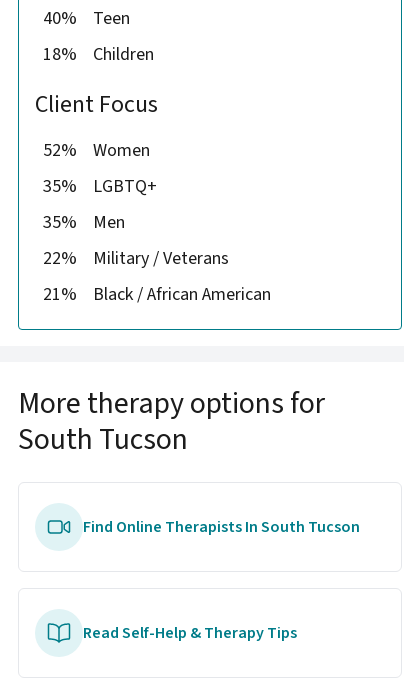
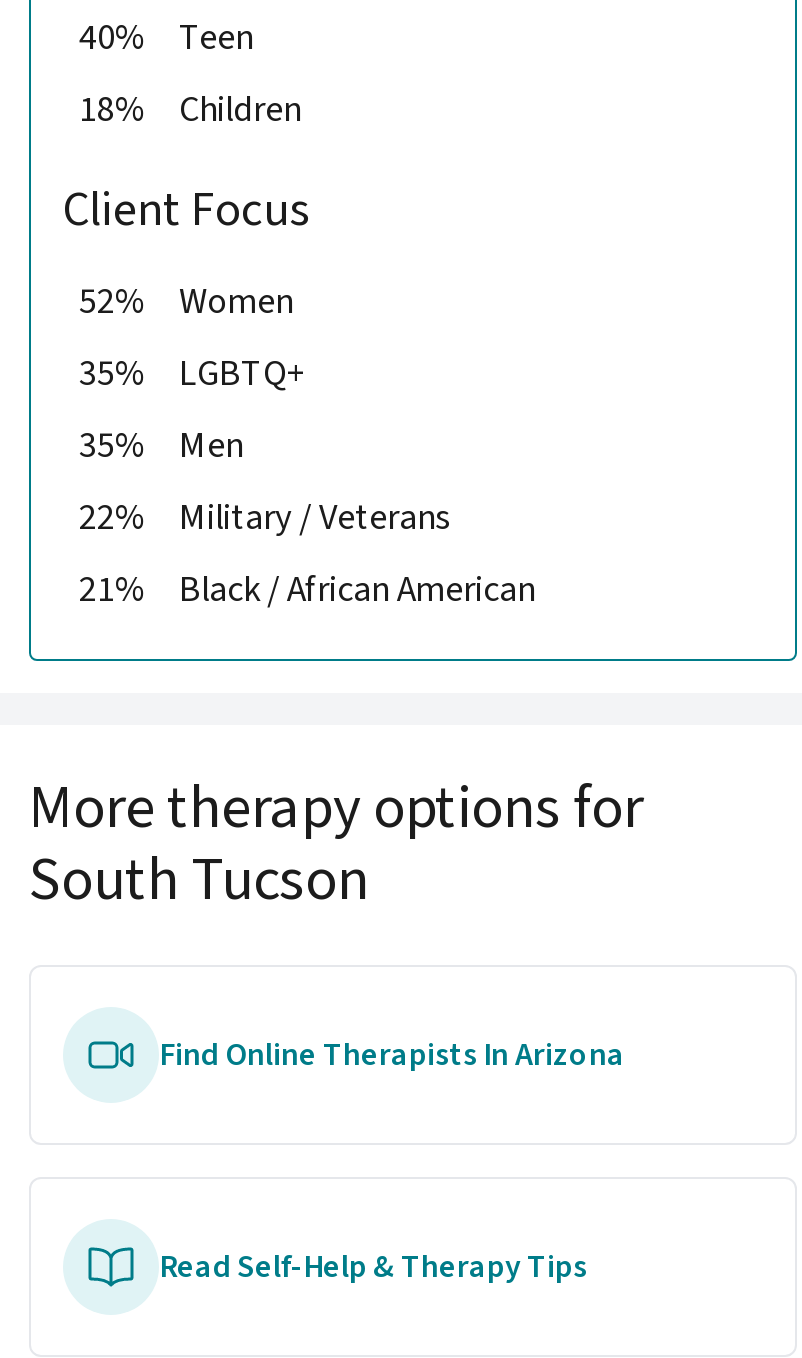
- Find Online Therapists In South Tucson
+ Find Online Therapists In Arizona
